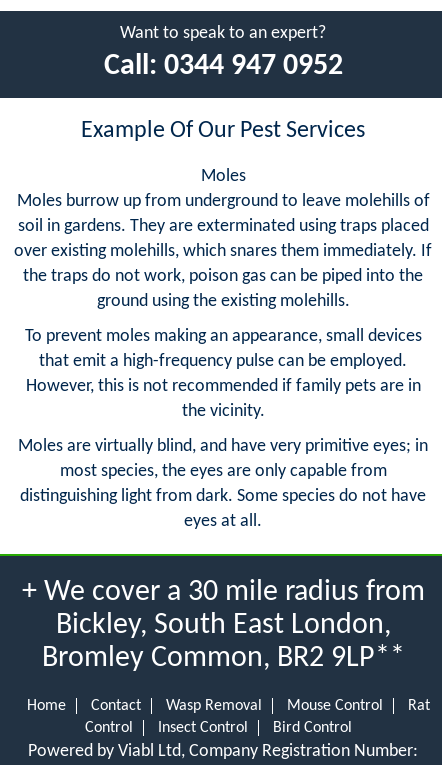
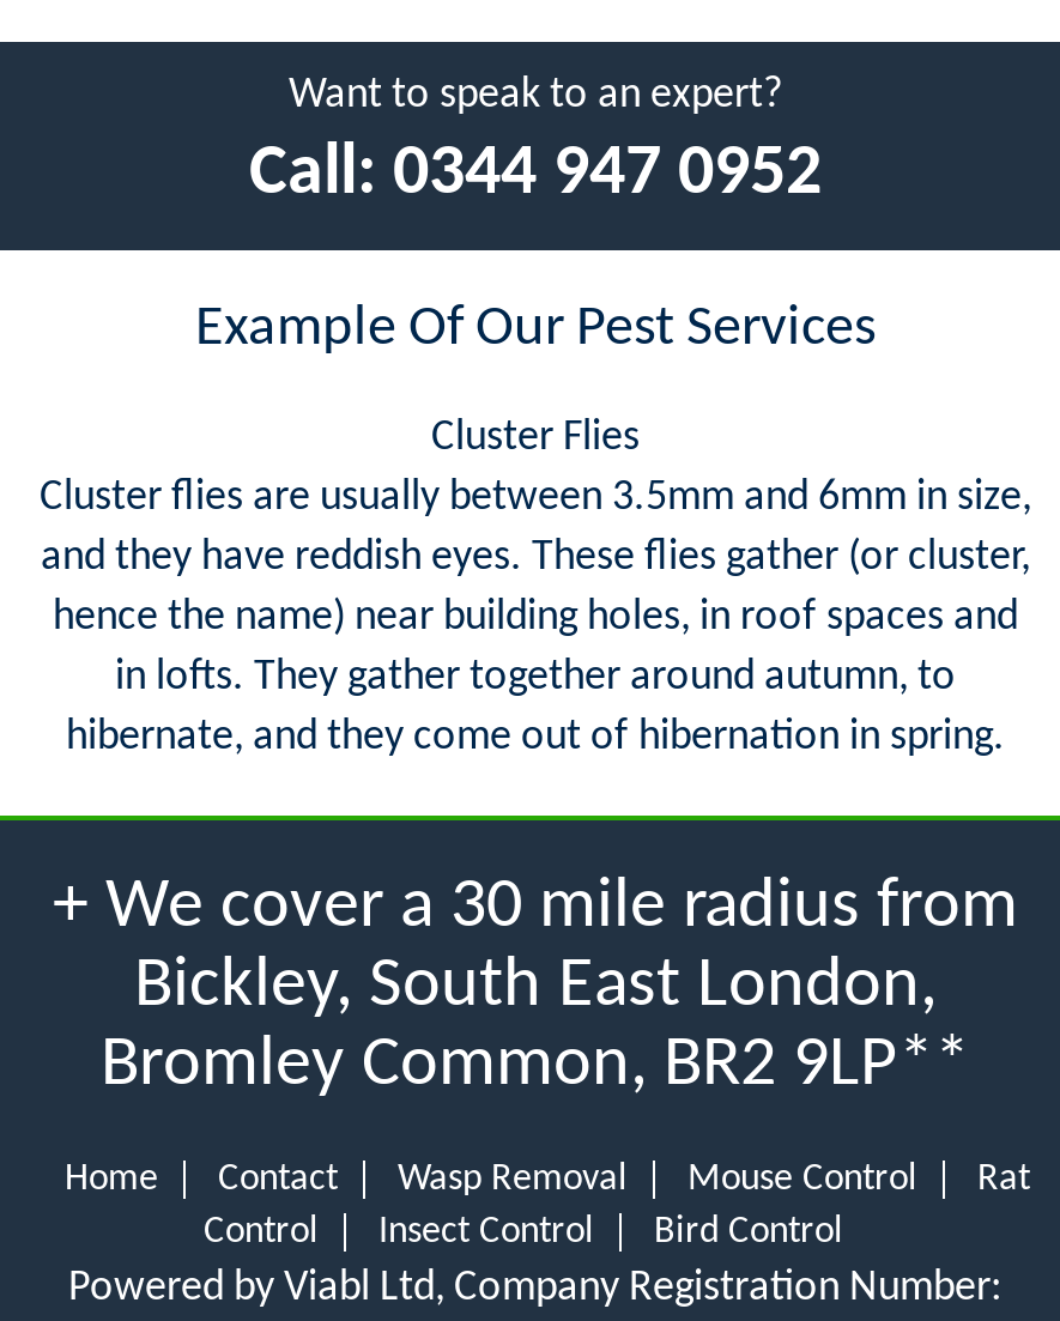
- Moles
- Moles burrow up from underground to leave molehills of
- soil in gardens. They are exterminated using traps placed
- over existing molehills, which snares them immediately. If
- the traps do not work, poison gas can be piped into the
- ground using the existing molehills.
- To prevent moles making an appearance, small devices
- that emit a high-frequency pulse can be employed.
- However, this is not recommended if family pets are in
- the vicinity.
- Moles are virtually blind, and have very primitive eyes; in
- most species, the eyes are only capable from
- distinguishing light from dark. Some species do not have
- eyes at all.
+ Cluster Flies
+ Cluster flies are usually between 3.5mm and 6mm in size,
+ and they have reddish eyes. These flies gather (or cluster,
+ hence the name) near building holes, in roof spaces and
+ in lofts. They gather together around autumn, to
+ hibernate, and they come out of hibernation in spring.
